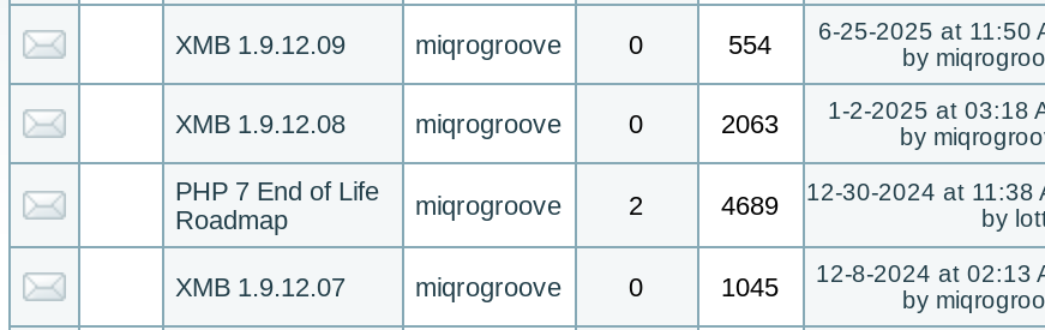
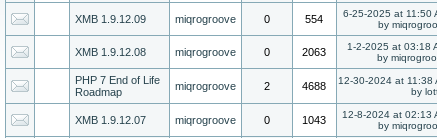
- 4689
+ 4688

- 1045
+ 1043
